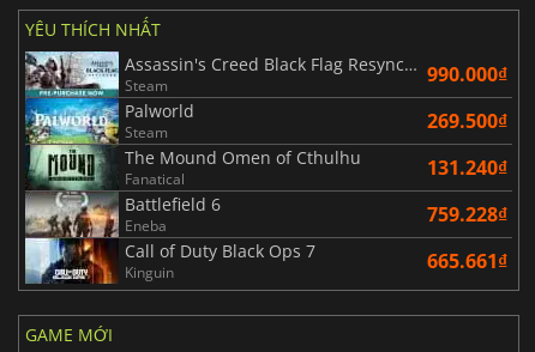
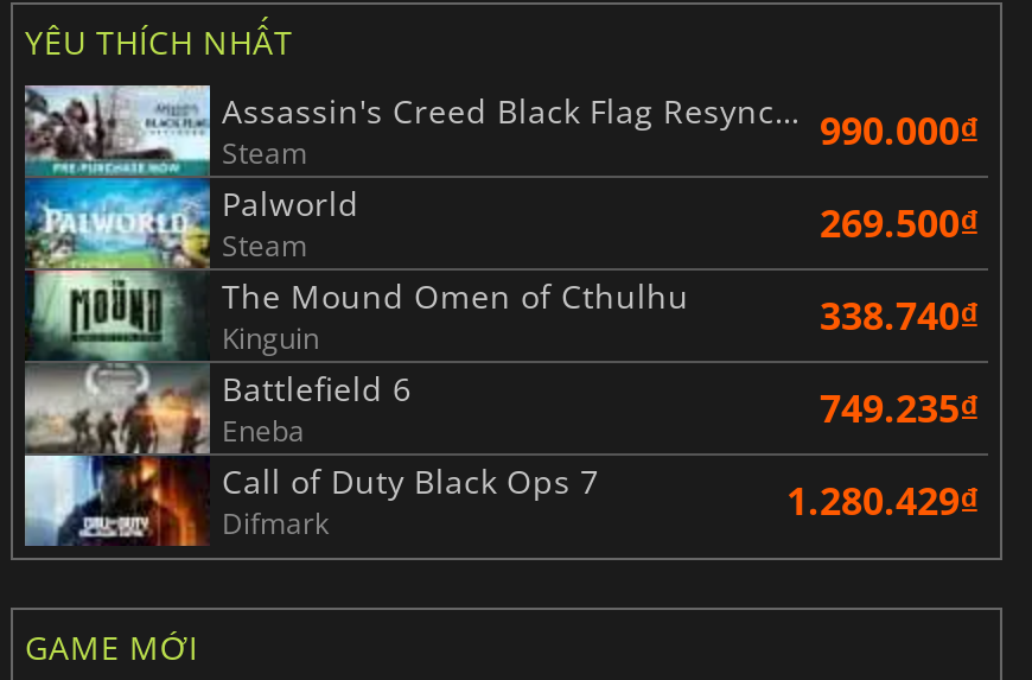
- Fanatical
- 131.240₫
+ Kinguin
+ 338.740₫

- 759.228₫
+ 749.235₫

- Kinguin
- 665.661₫
+ Difmark
+ 1.280.429₫
